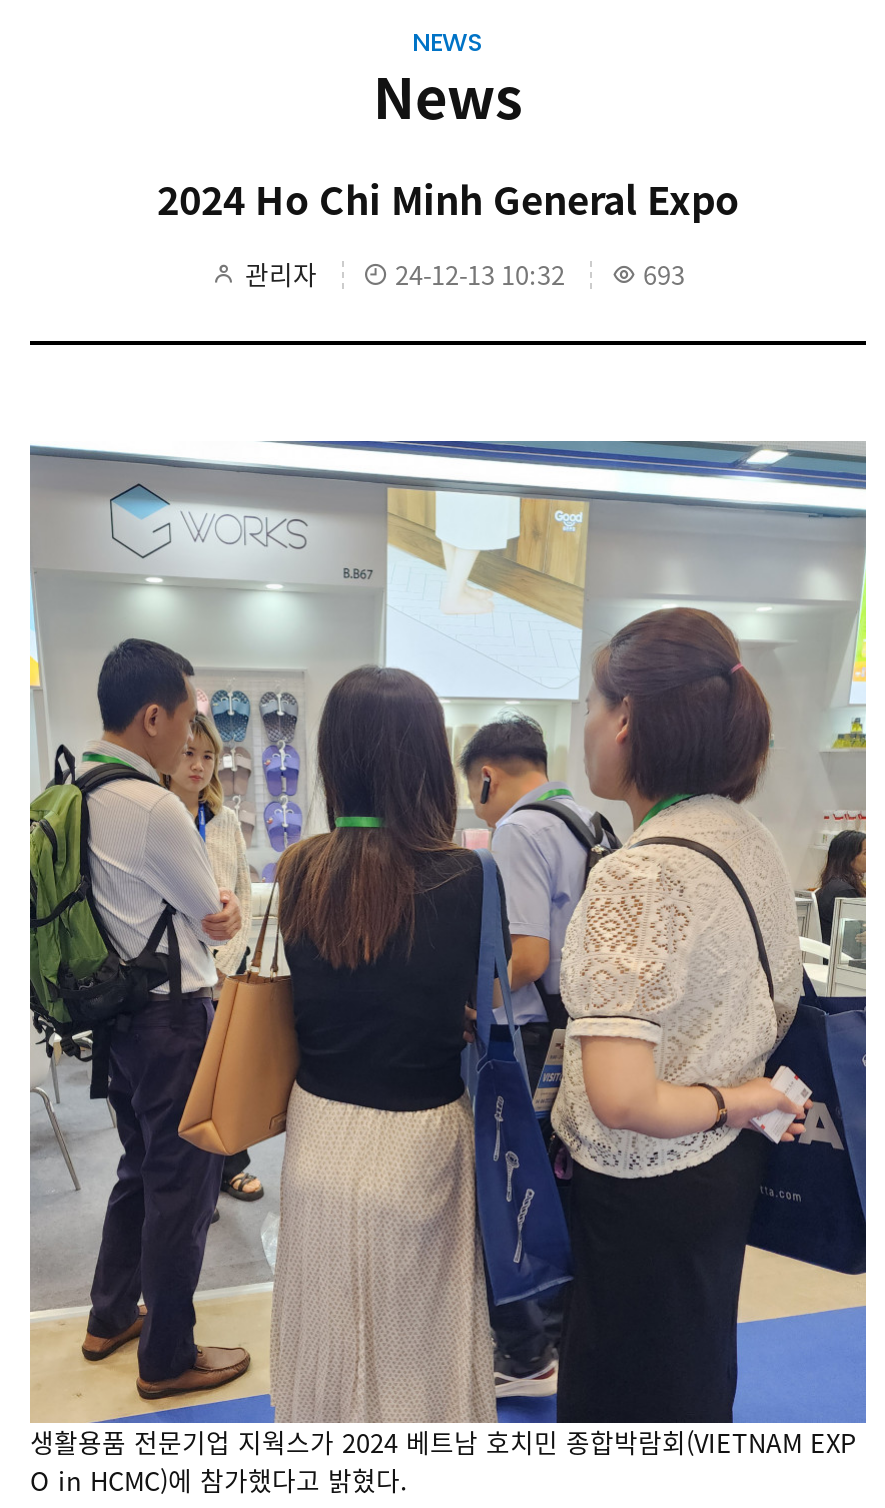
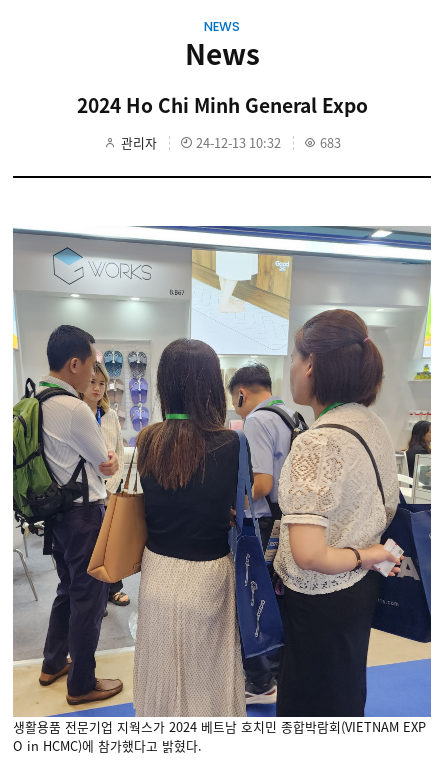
- 693
+ 683
